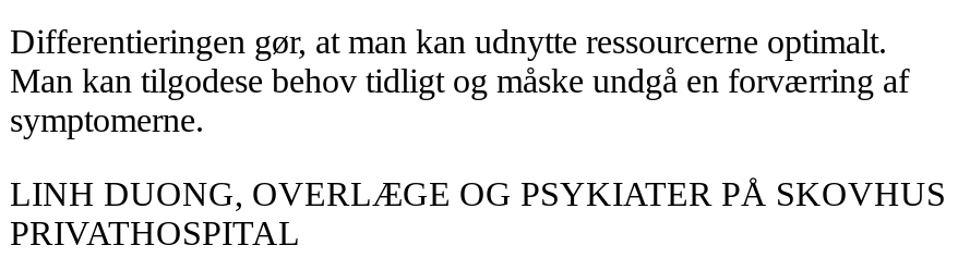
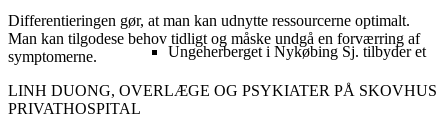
+ Ungeherberget i Nykøbing Sj. tilbyder et
